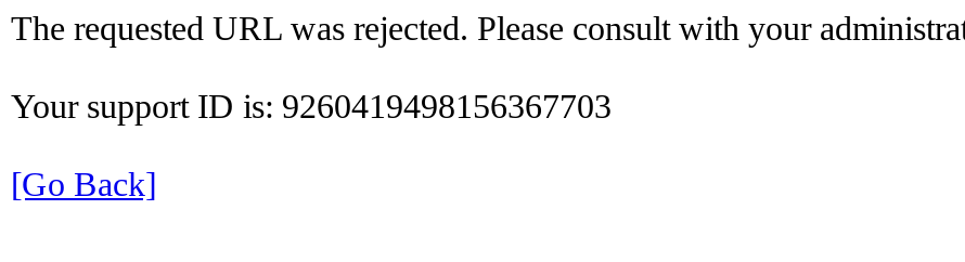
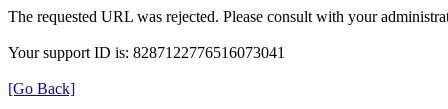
- Your support ID is: 9260419498156367703
+ Your support ID is: 8287122776516073041
